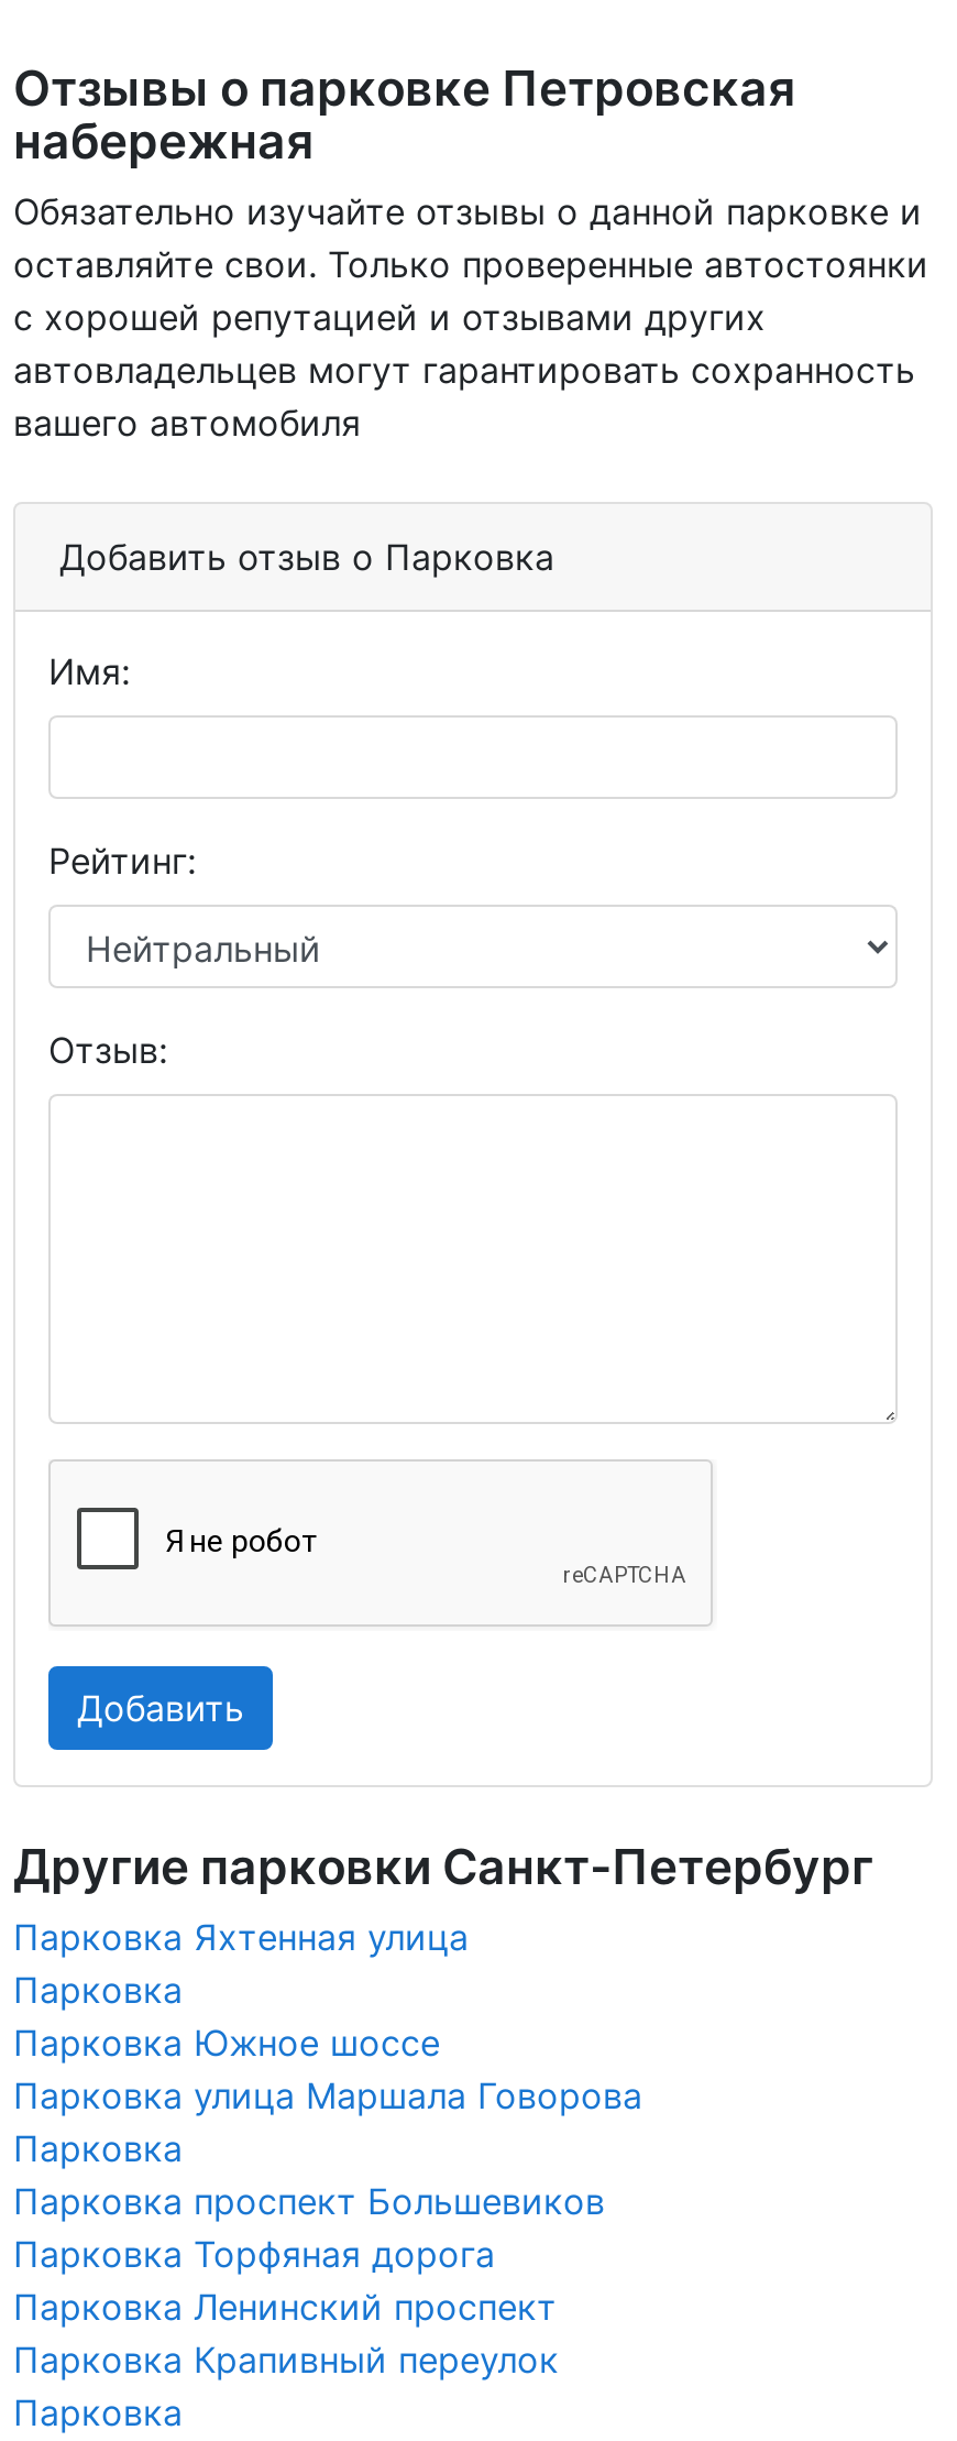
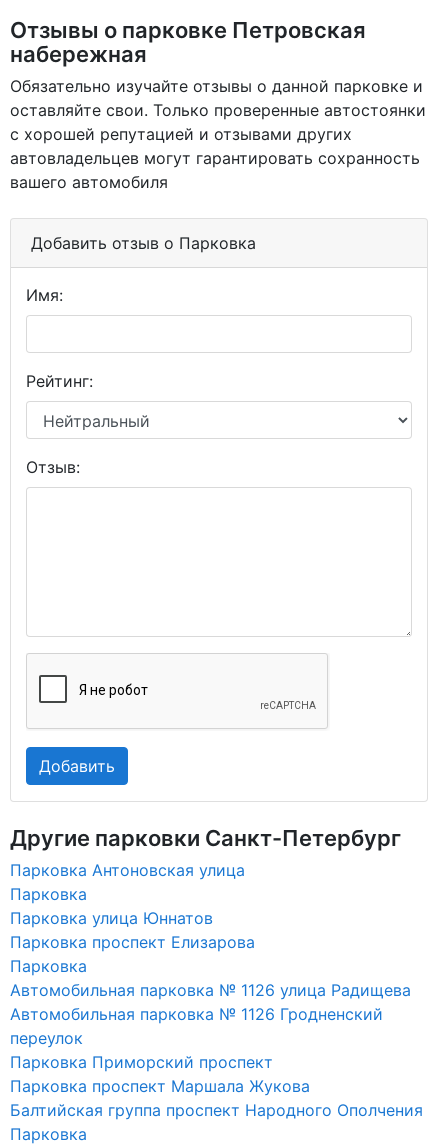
- Парковка Яхтенная улица
+ Парковка Антоновская улица

- Парковка Южное шоссе
- Парковка улица Маршала Говорова
+ Парковка улица Юннатов
+ Парковка проспект Елизарова

- Парковка проспект Большевиков
- Парковка Торфяная дорога
- Парковка Ленинский проспект
- Парковка Крапивный переулок
+ Автомобильная парковка № 1126 улица Радищева
+ Автомобильная парковка № 1126 Гродненский
+ переулок
+ Парковка Приморский проспект
+ Парковка проспект Маршала Жукова
+ Балтийская группа проспект Народного Ополчения
